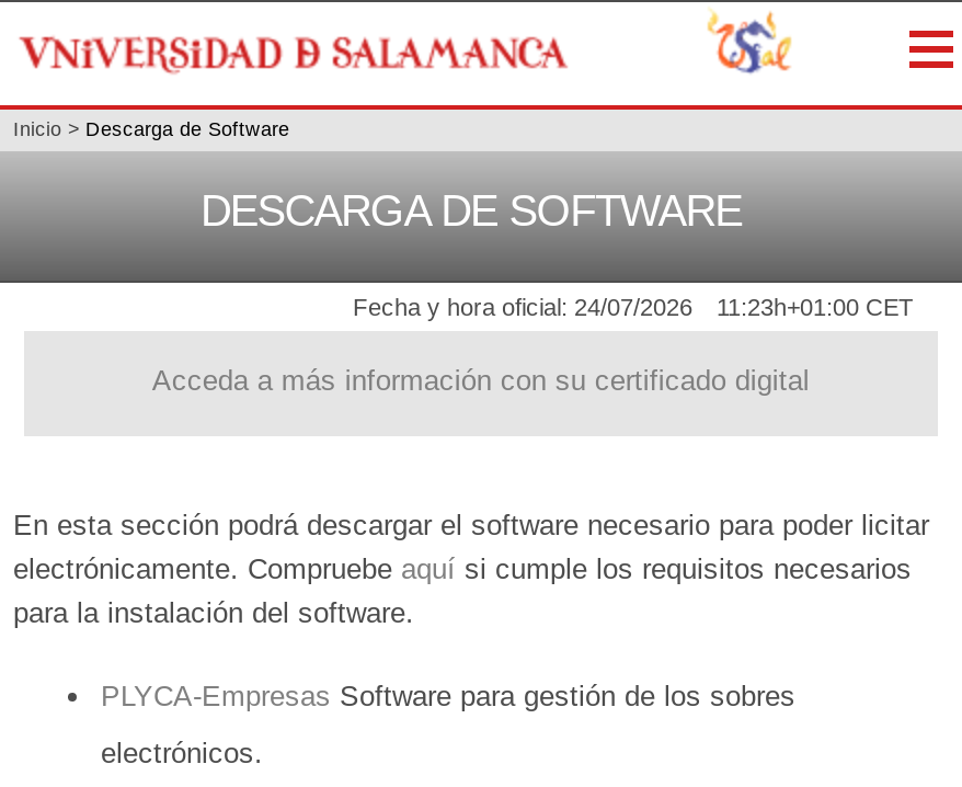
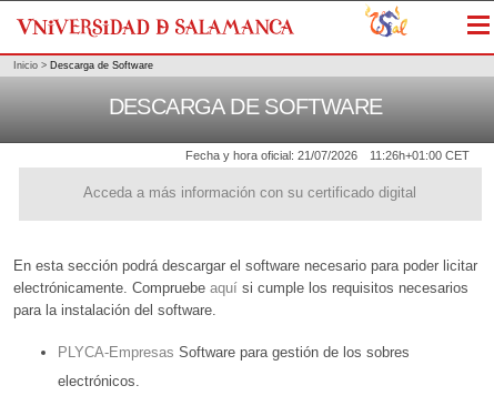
- Fecha y hora oficial: 24/07/2026
+ Fecha y hora oficial: 21/07/2026

- 11:23h+01:00 CET
+ 11:26h+01:00 CET
